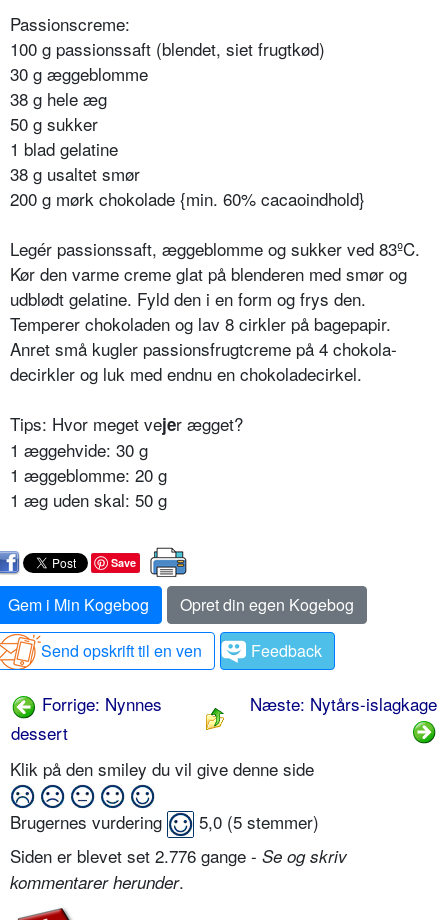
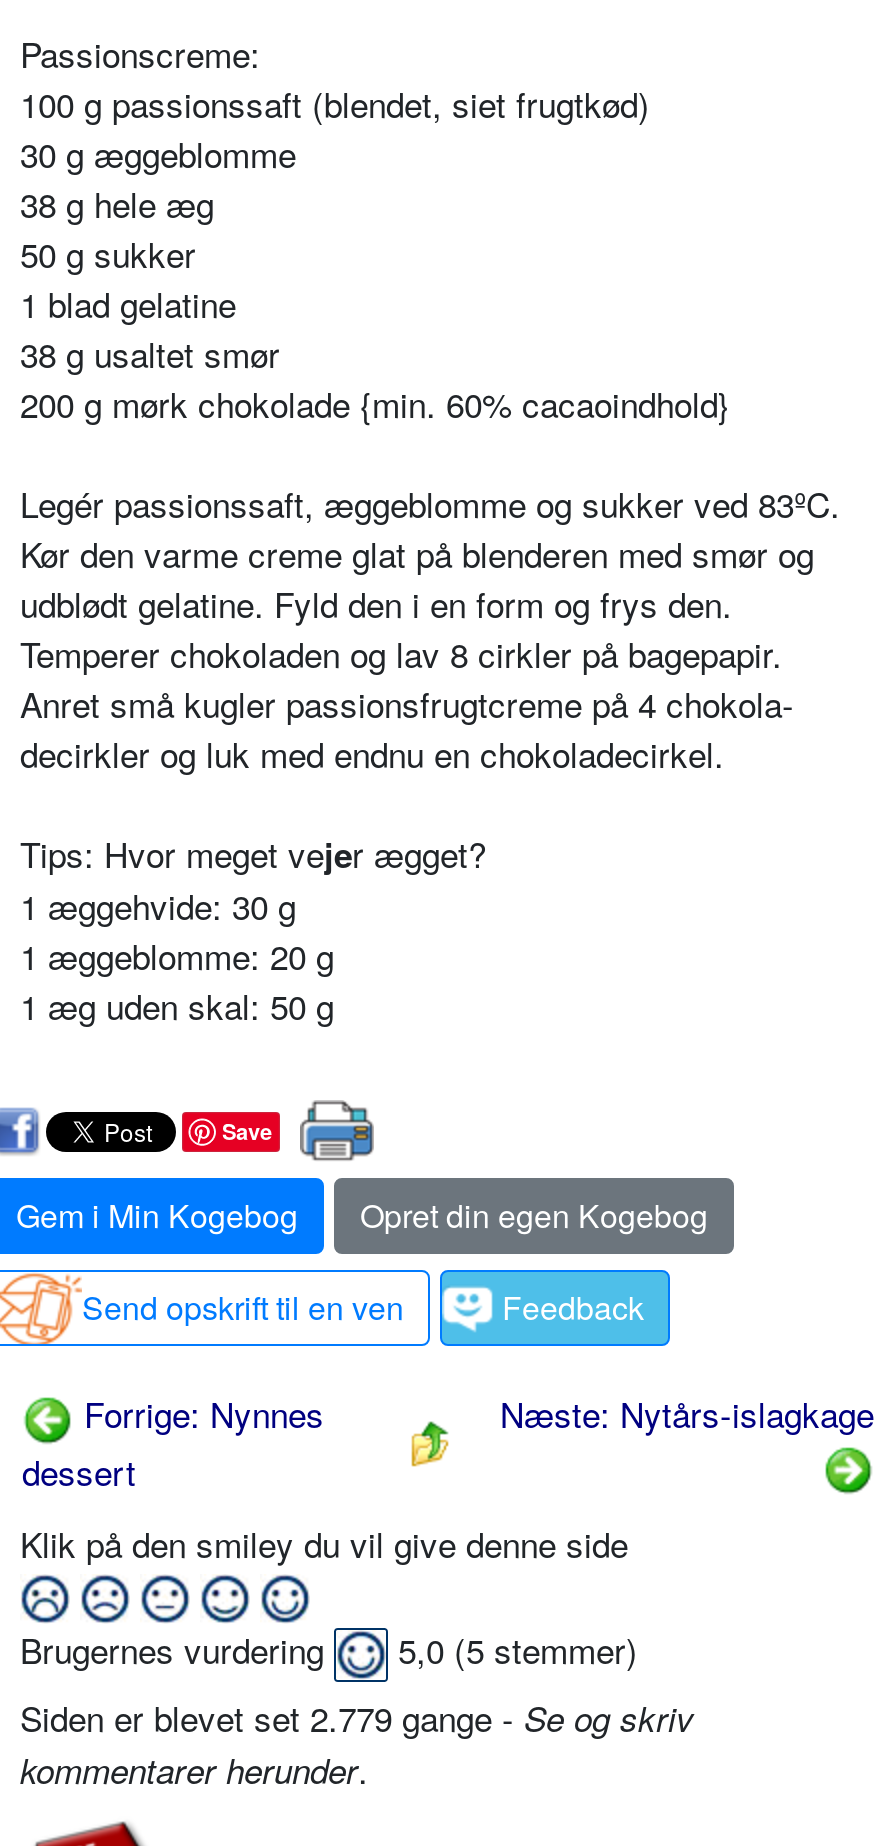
- Siden er blevet set 2.776 gange - Se og skriv
+ Siden er blevet set 2.779 gange - Se og skriv
